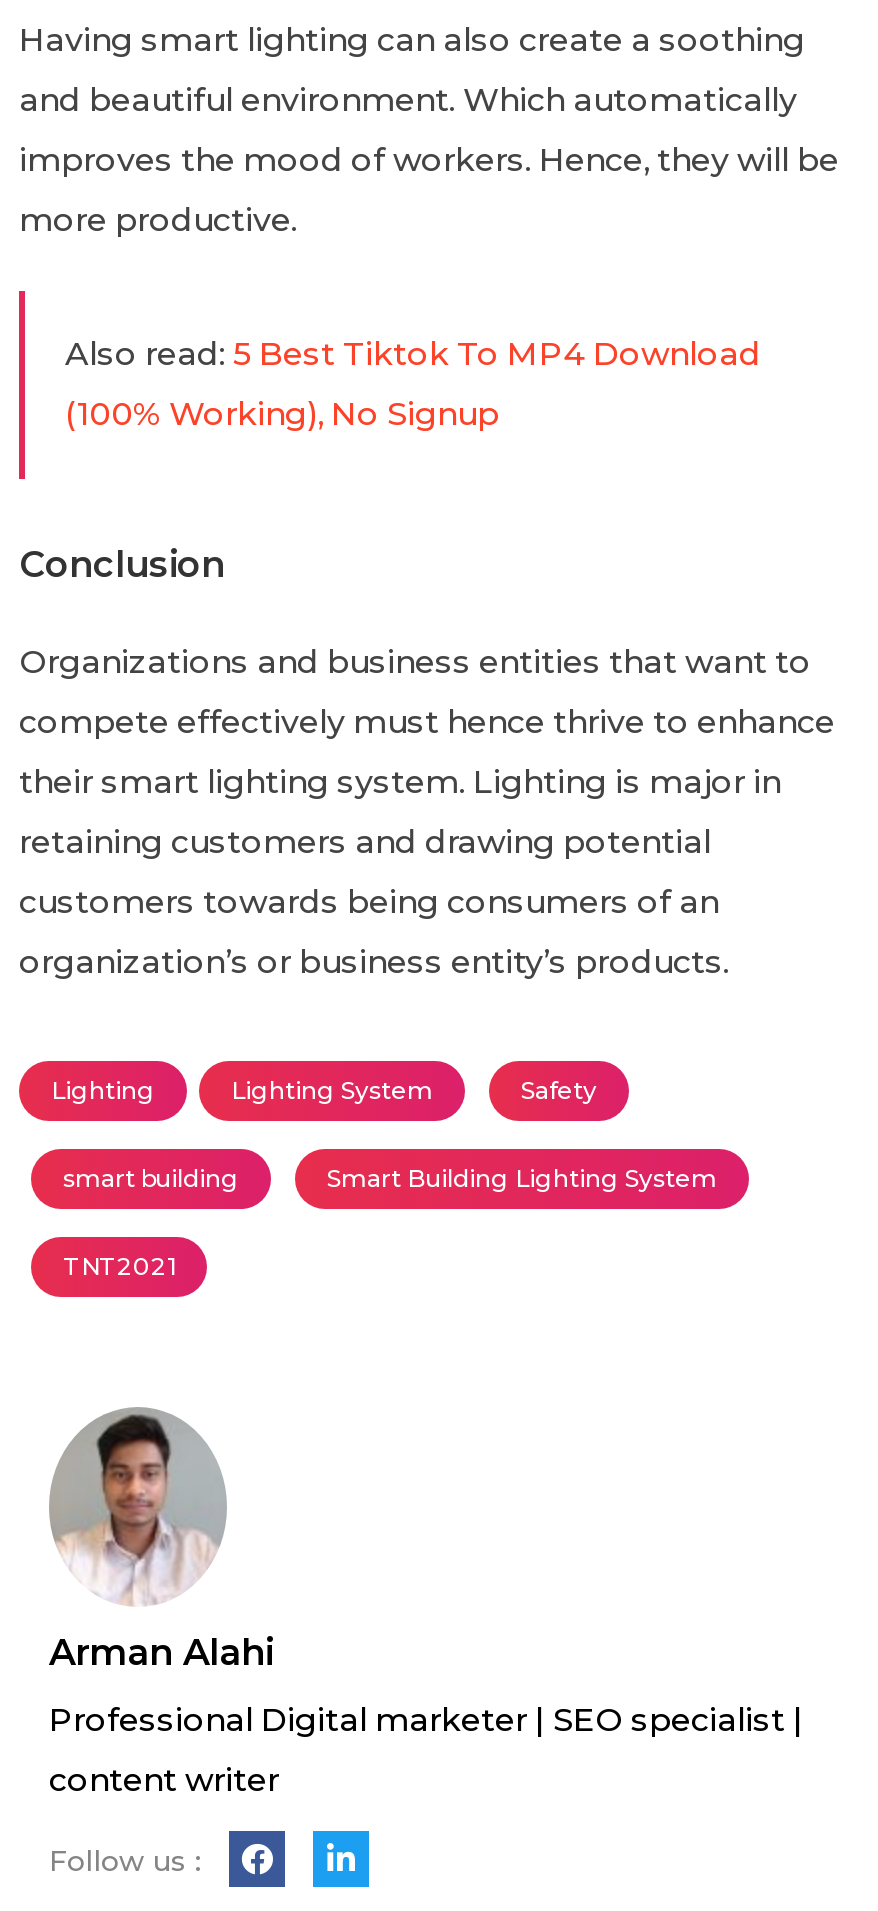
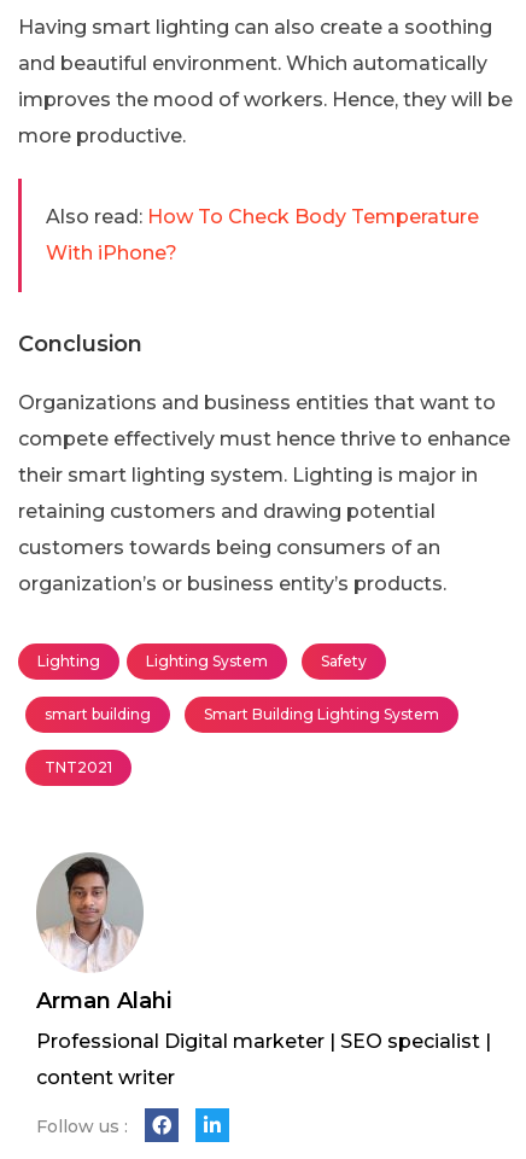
- Also read: 5 Best Tiktok To MP4 Download
+ Also read: How To Check Body Temperature

- (100% Working), No Signup
+ With iPhone?
